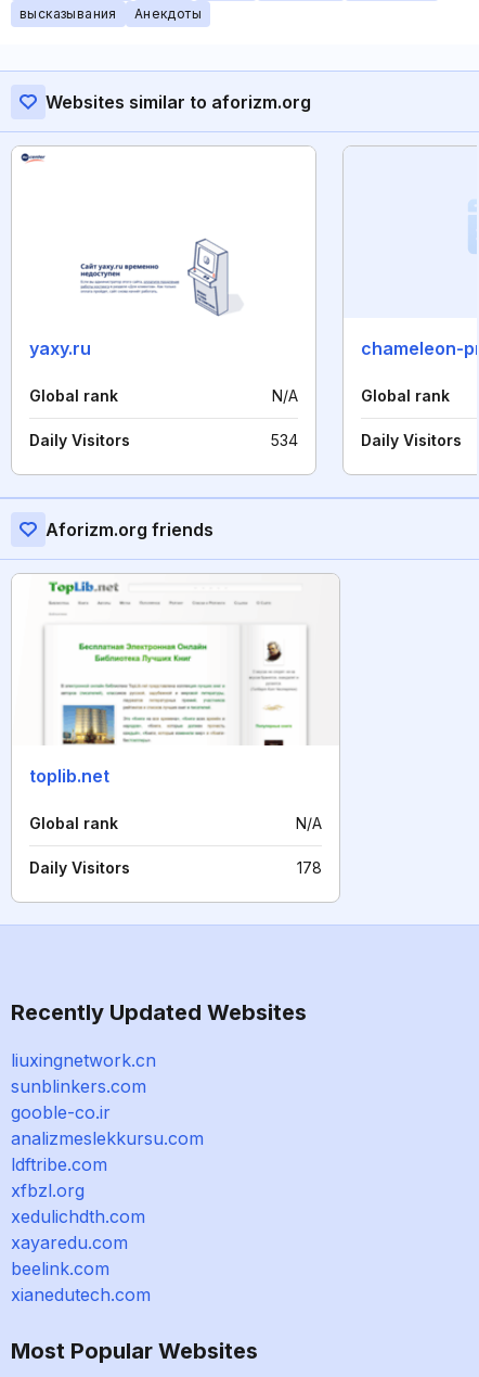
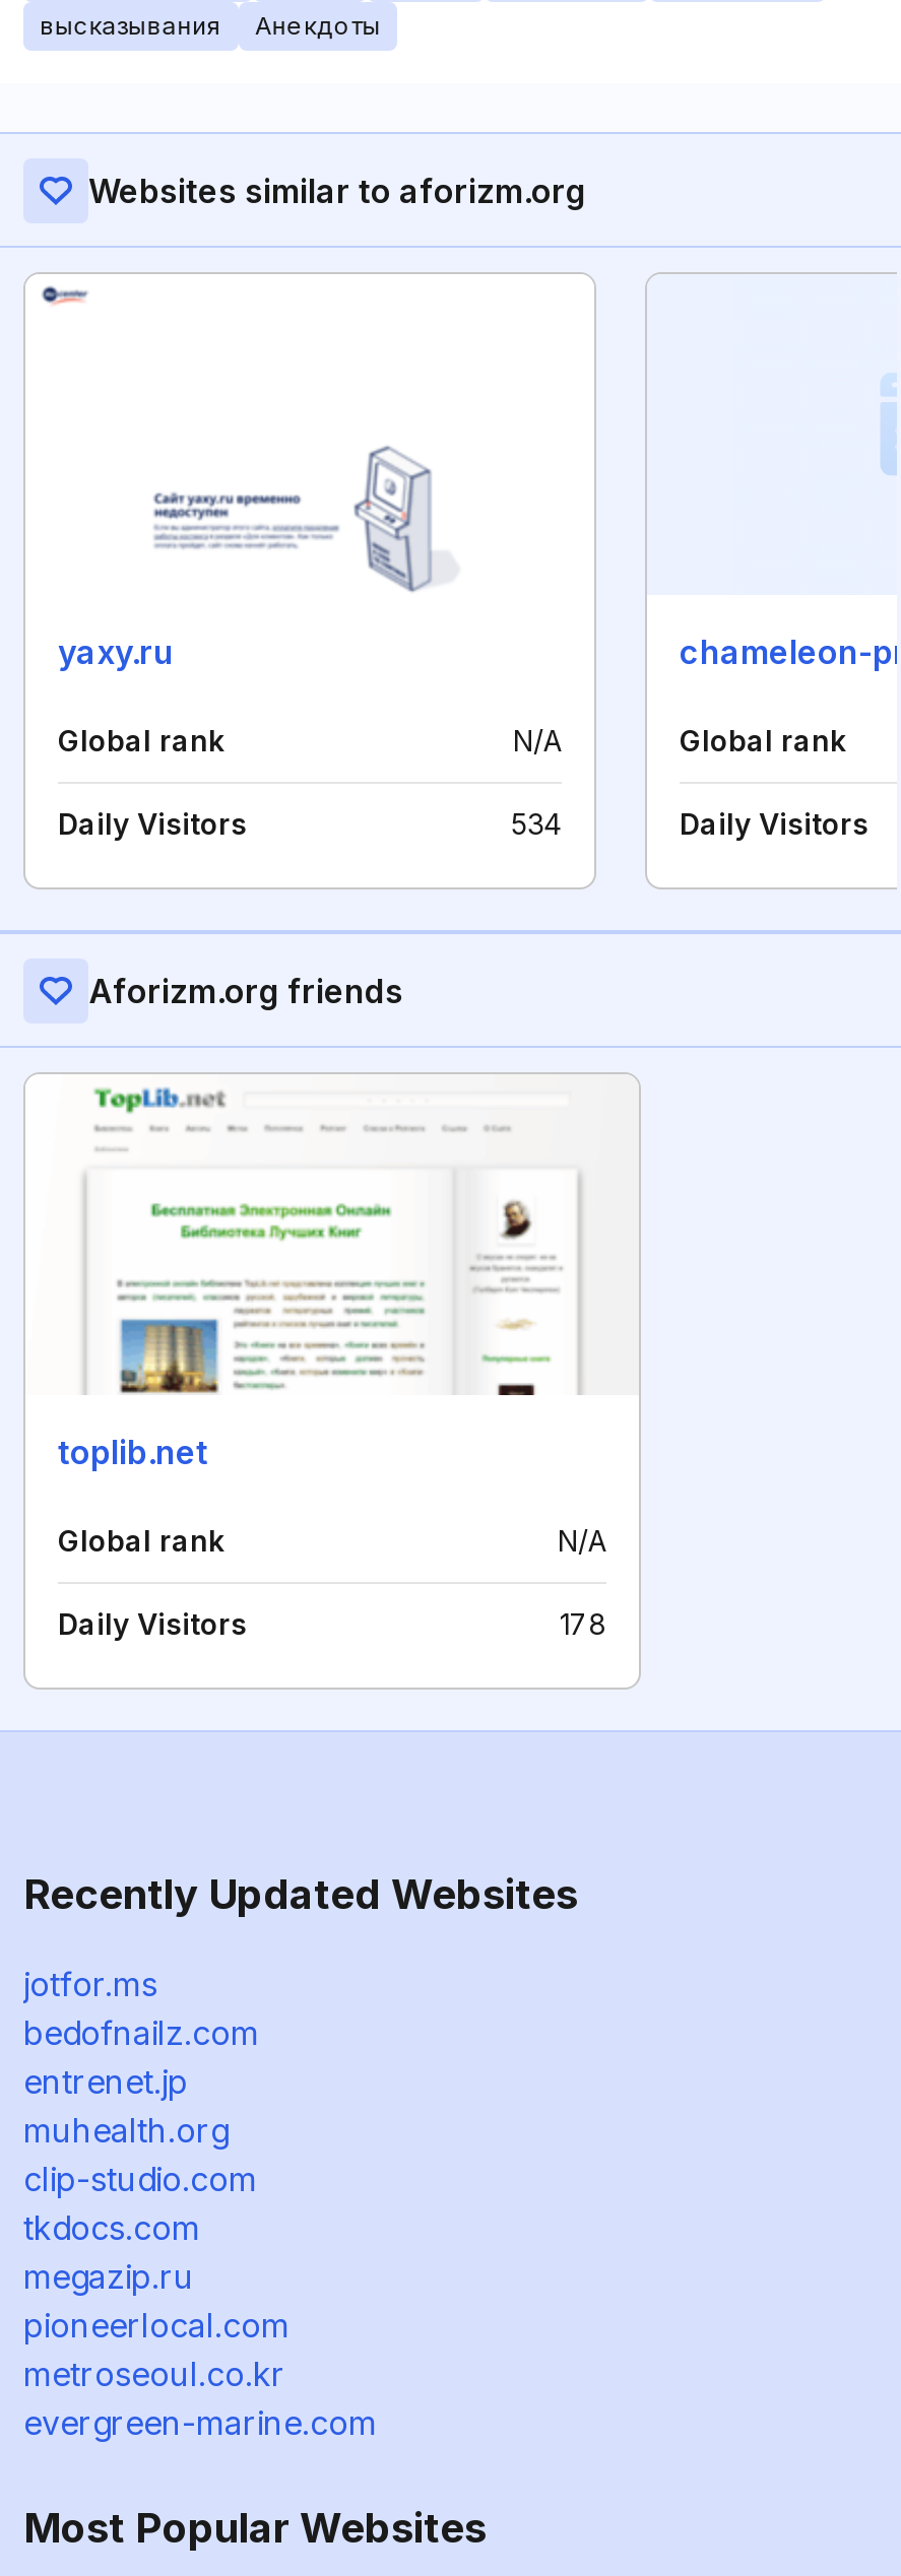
- liuxingnetwork.cn
- sunblinkers.com
- gooble-co.ir
- analizmeslekkursu.com
- ldftribe.com
- xfbzl.org
- xedulichdth.com
- xayaredu.com
- beelink.com
- xianedutech.com
+ jotfor.ms
+ bedofnailz.com
+ entrenet.jp
+ muhealth.org
+ clip-studio.com
+ tkdocs.com
+ megazip.ru
+ pioneerlocal.com
+ metroseoul.co.kr
+ evergreen-marine.com
